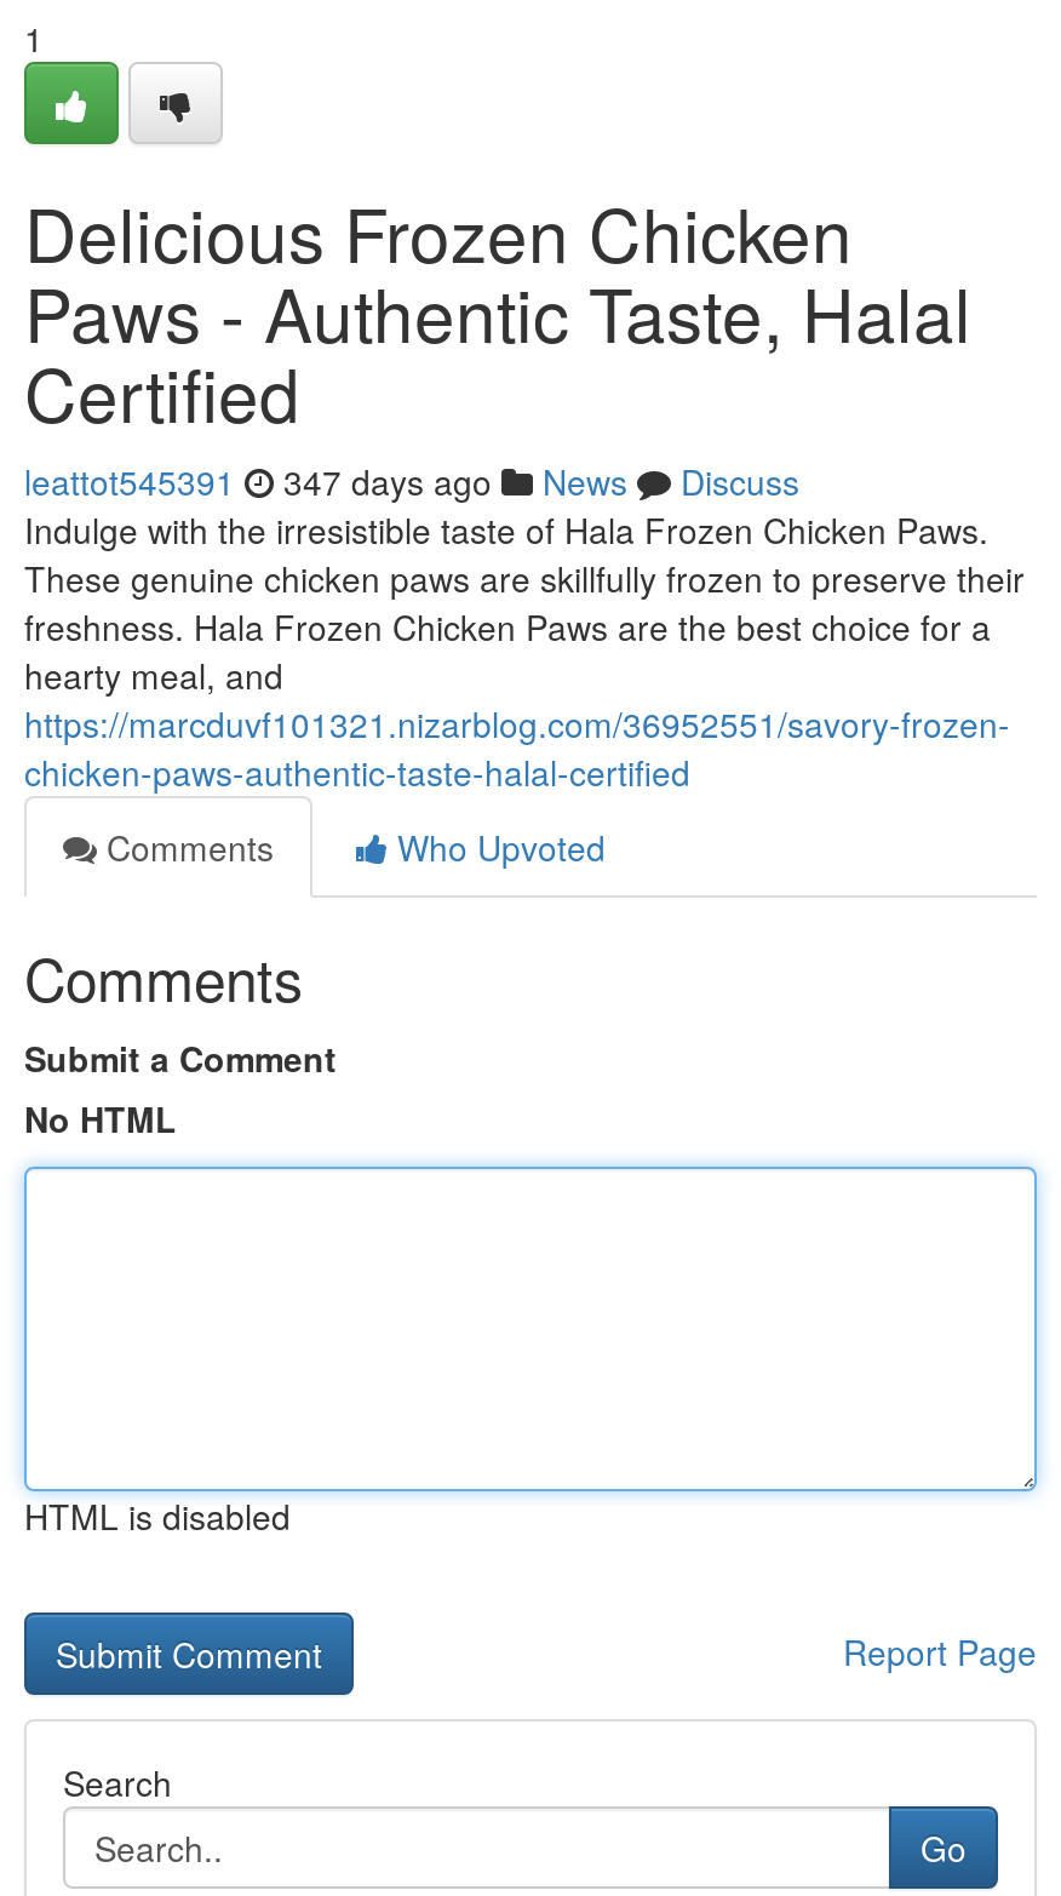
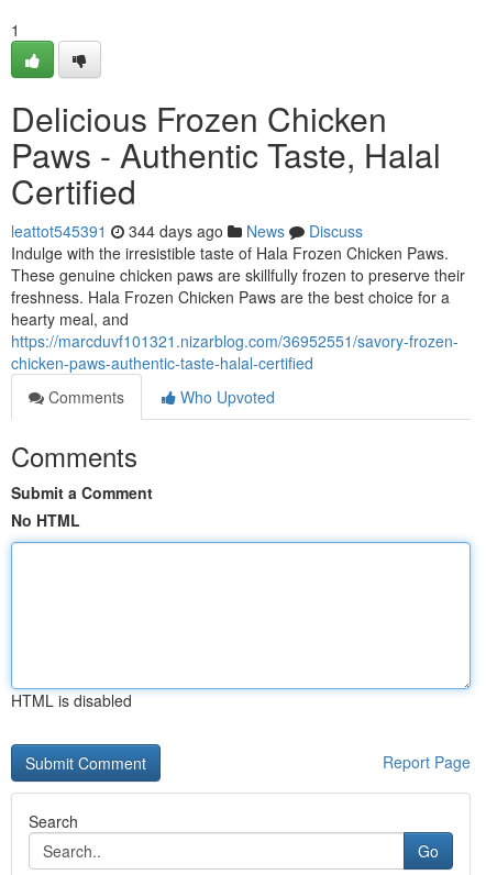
- leattot545391 347 days ago News Discuss
+ leattot545391 344 days ago News Discuss
